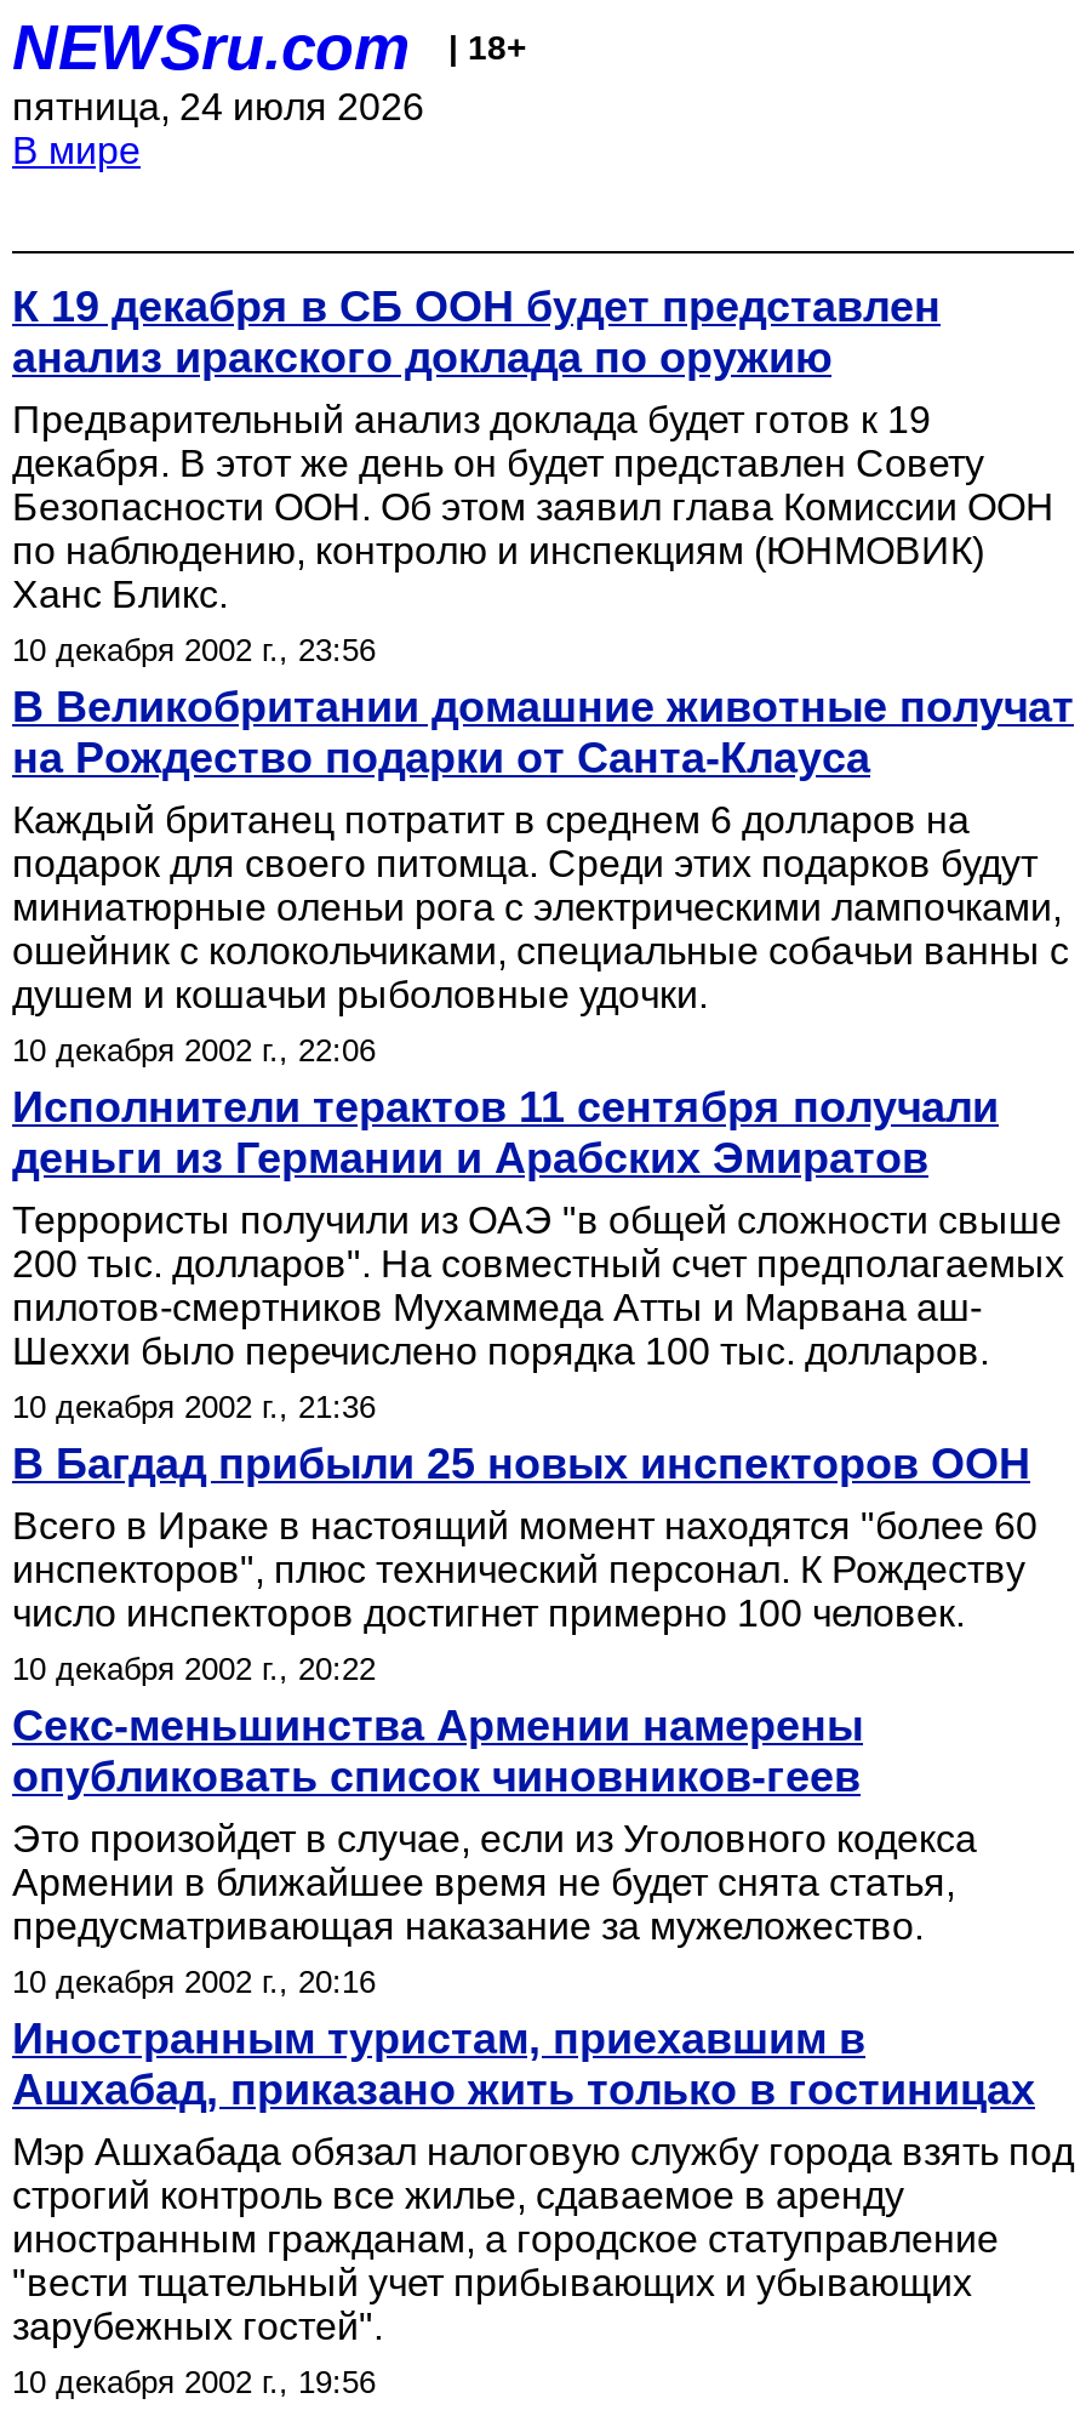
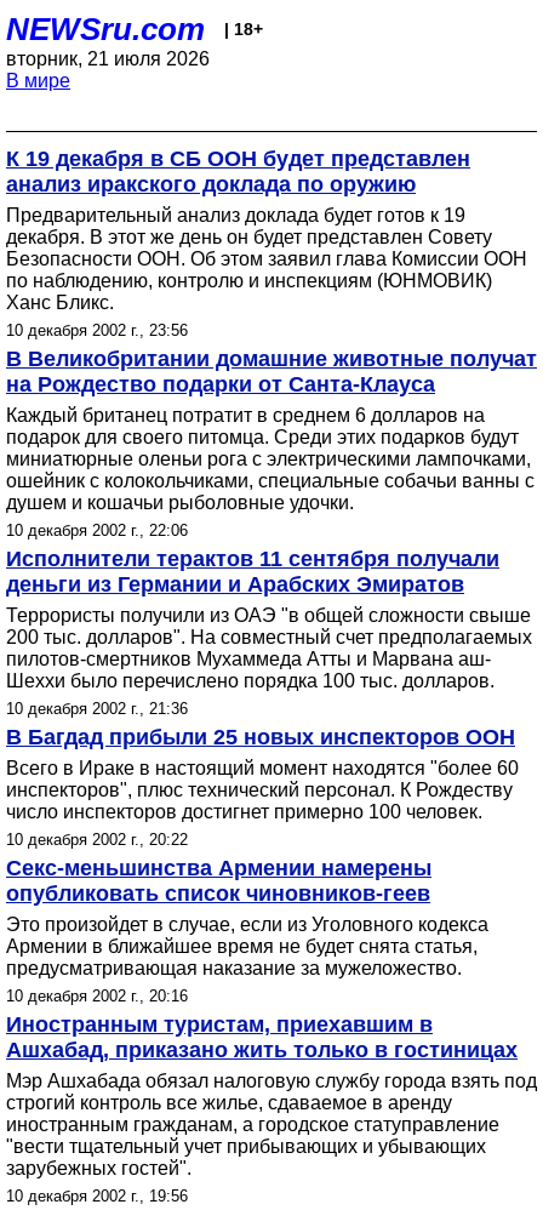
- пятница, 24 июля 2026
+ вторник, 21 июля 2026
